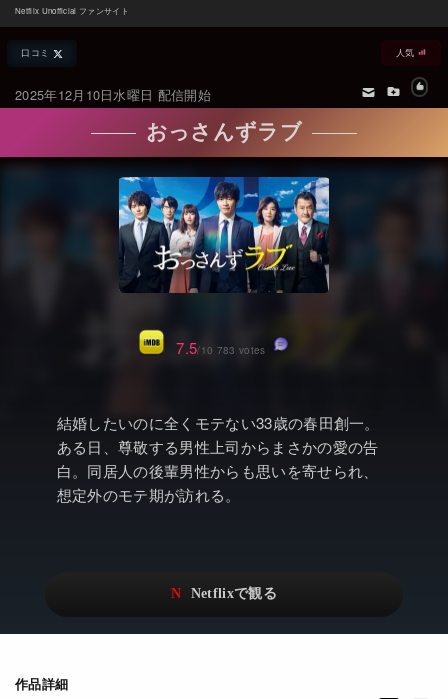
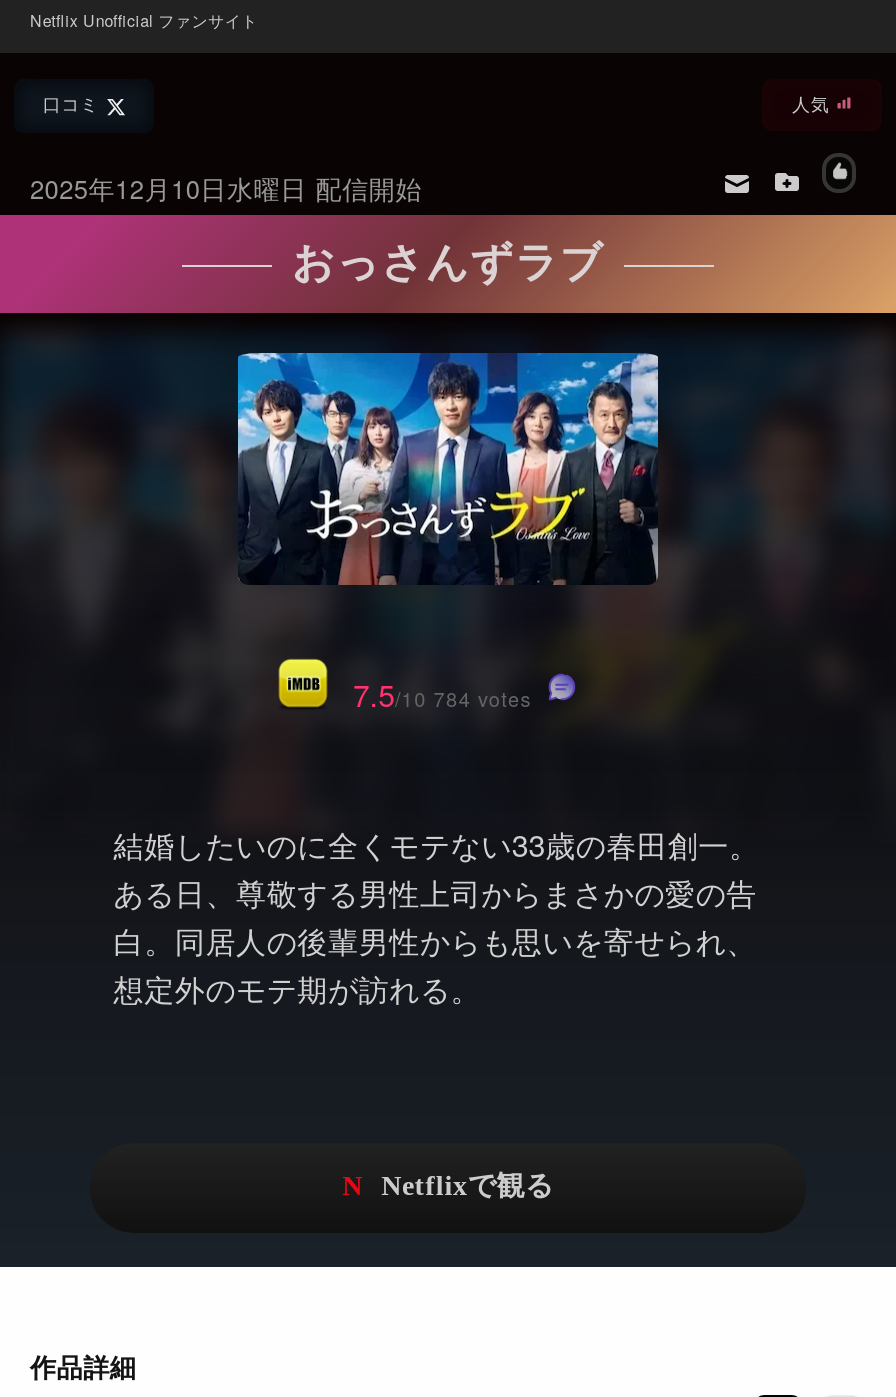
- 7.5/10 783 votes
+ 7.5/10 784 votes
